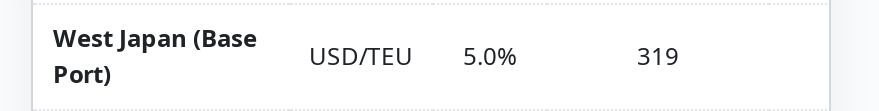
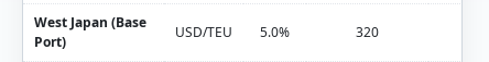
- 319
+ 320
